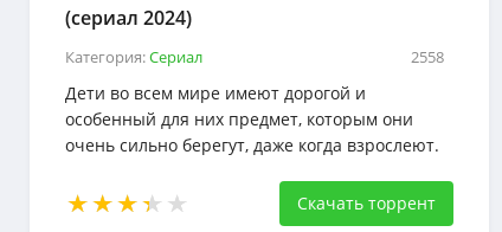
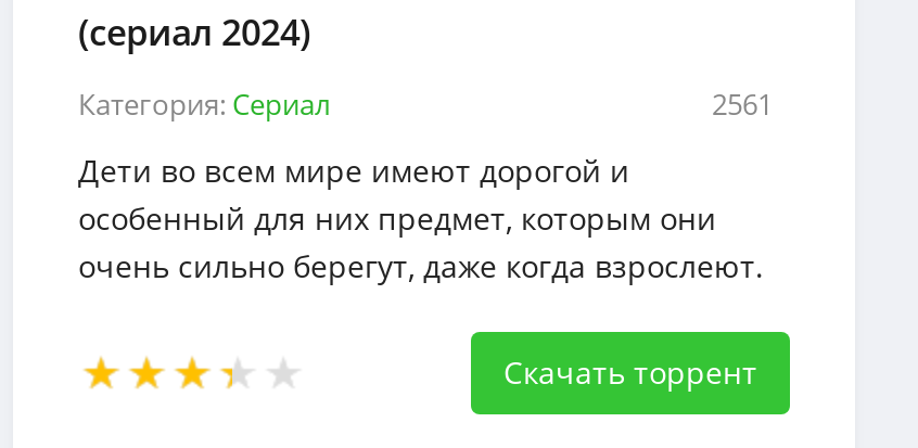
- 2558
+ 2561
